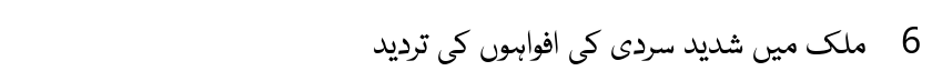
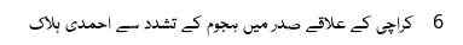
- ملک میں شدید سردی کی افواہوں کی تردید
+ کراچی کے علاقے صدر میں ہجوم کے تشدد سے احمدی ہلاک
